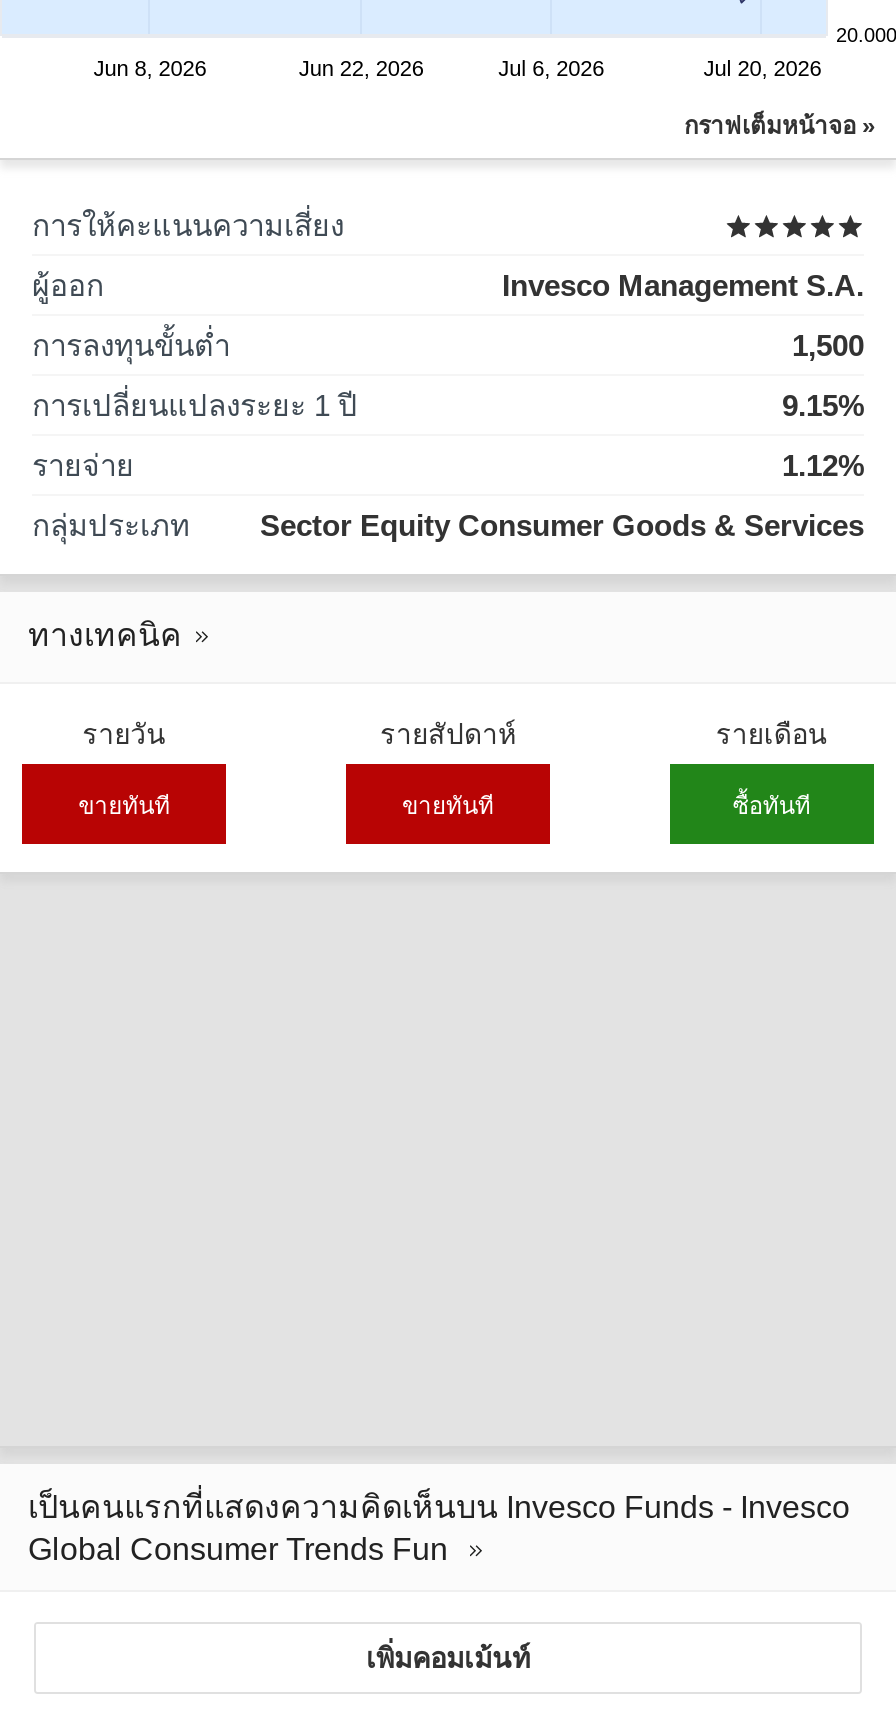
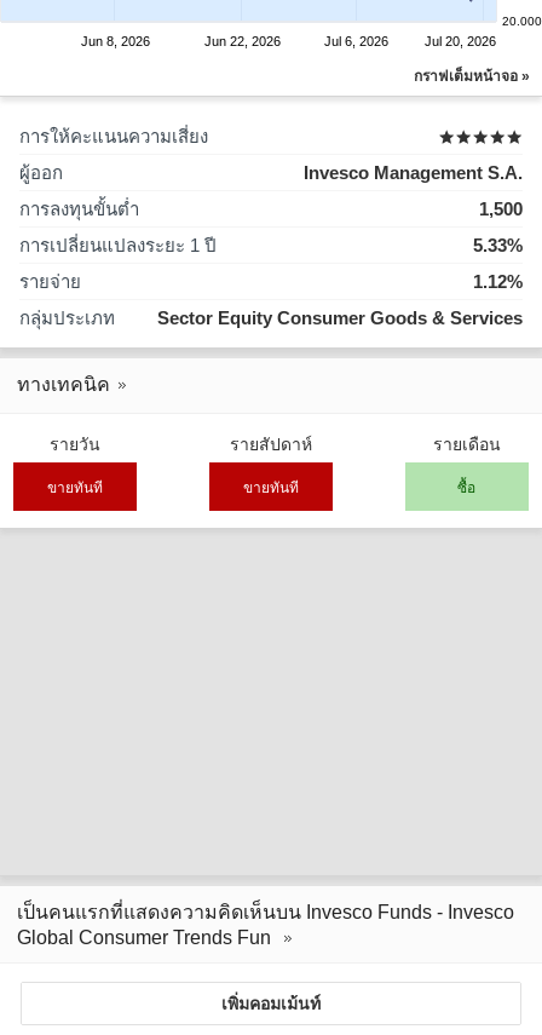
- 9.15%
+ 5.33%

- ซื้อทันที
+ ซื้อ
